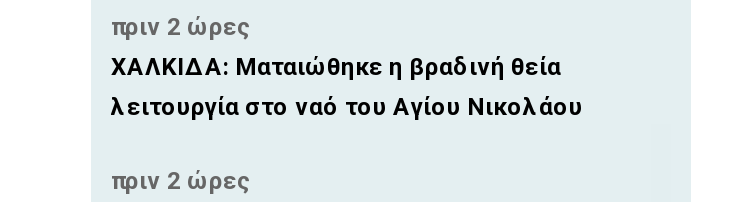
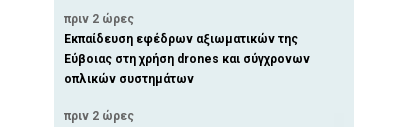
- ΧΑΛΚΙΔΑ: Ματαιώθηκε η βραδινή θεία
- λειτουργία στο ναό του Αγίου Νικολάου
+ Εκπαίδευση εφέδρων αξιωματικών της
+ Εύβοιας στη χρήση drones και σύγχρονων
+ οπλικών συστημάτων
